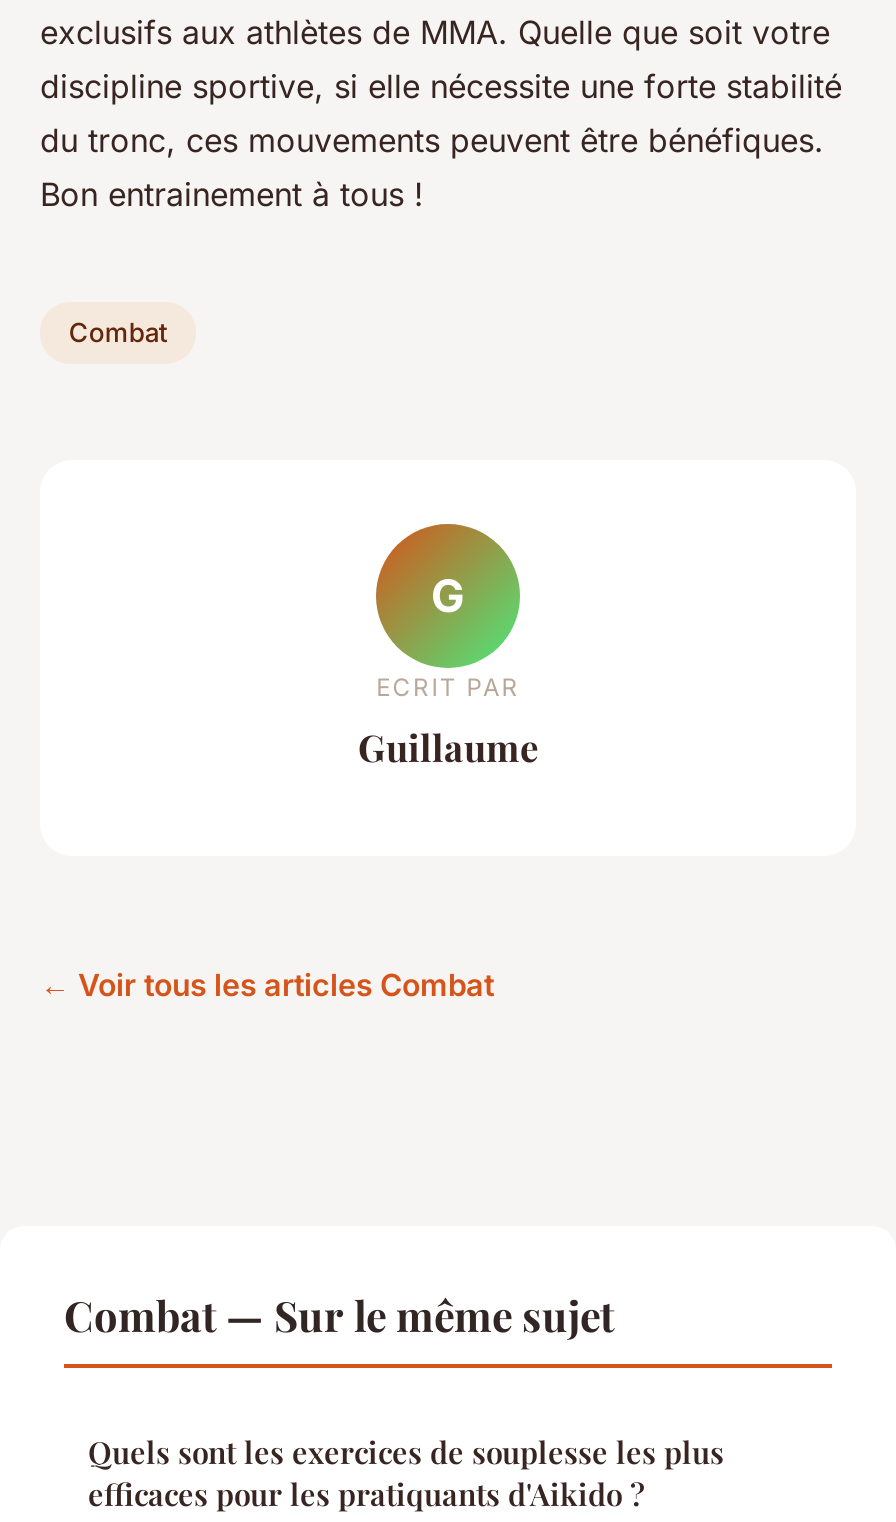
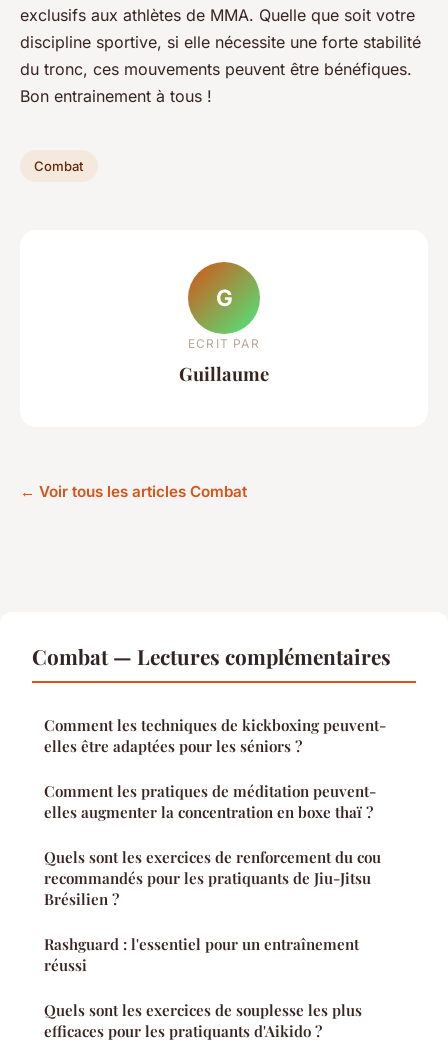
- Combat — Sur le même sujet
+ Combat — Lectures complémentaires
+ Comment les techniques de kickboxing peuvent-
+ elles être adaptées pour les séniors ?
+ Comment les pratiques de méditation peuvent-
+ elles augmenter la concentration en boxe thaï ?
+ Quels sont les exercices de renforcement du cou
+ recommandés pour les pratiquants de Jiu-Jitsu
+ Brésilien ?
+ Rashguard : l'essentiel pour un entraînement
+ réussi
